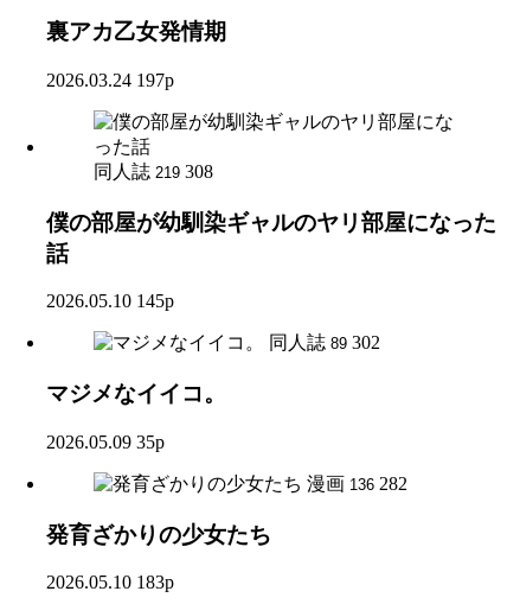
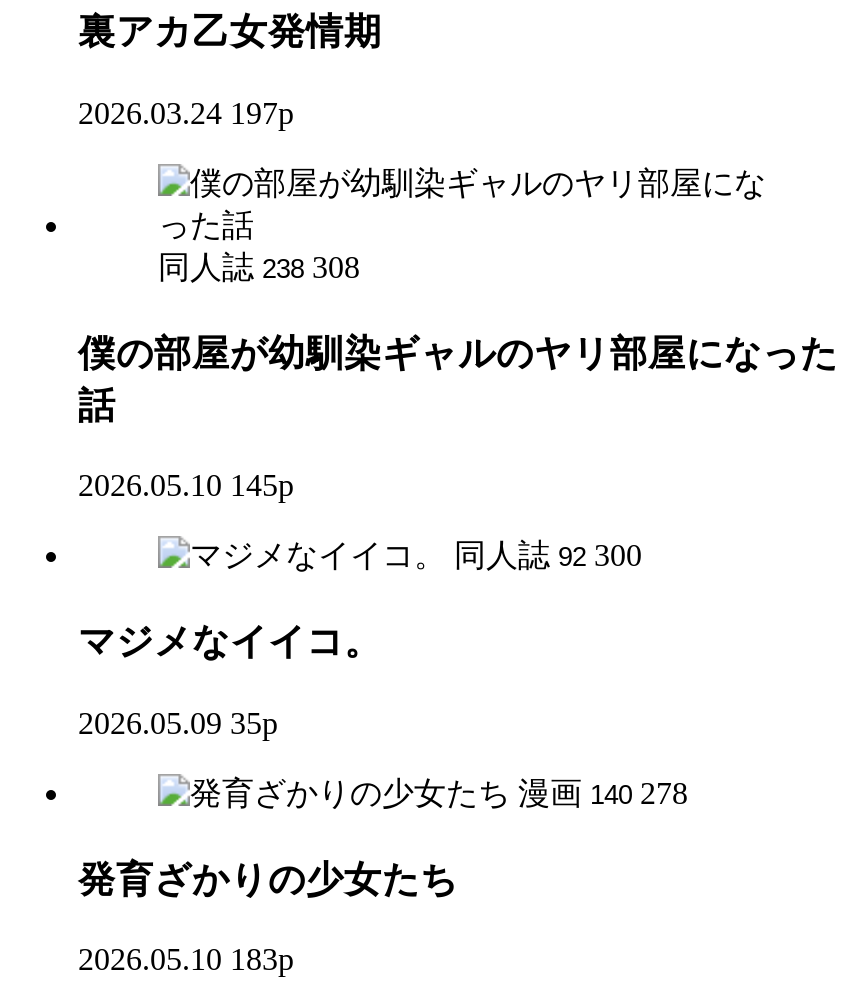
- 同人誌 219 308
+ 同人誌 238 308

- 同人誌 89 302
+ 同人誌 92 300

- 漫画 136 282
+ 漫画 140 278
